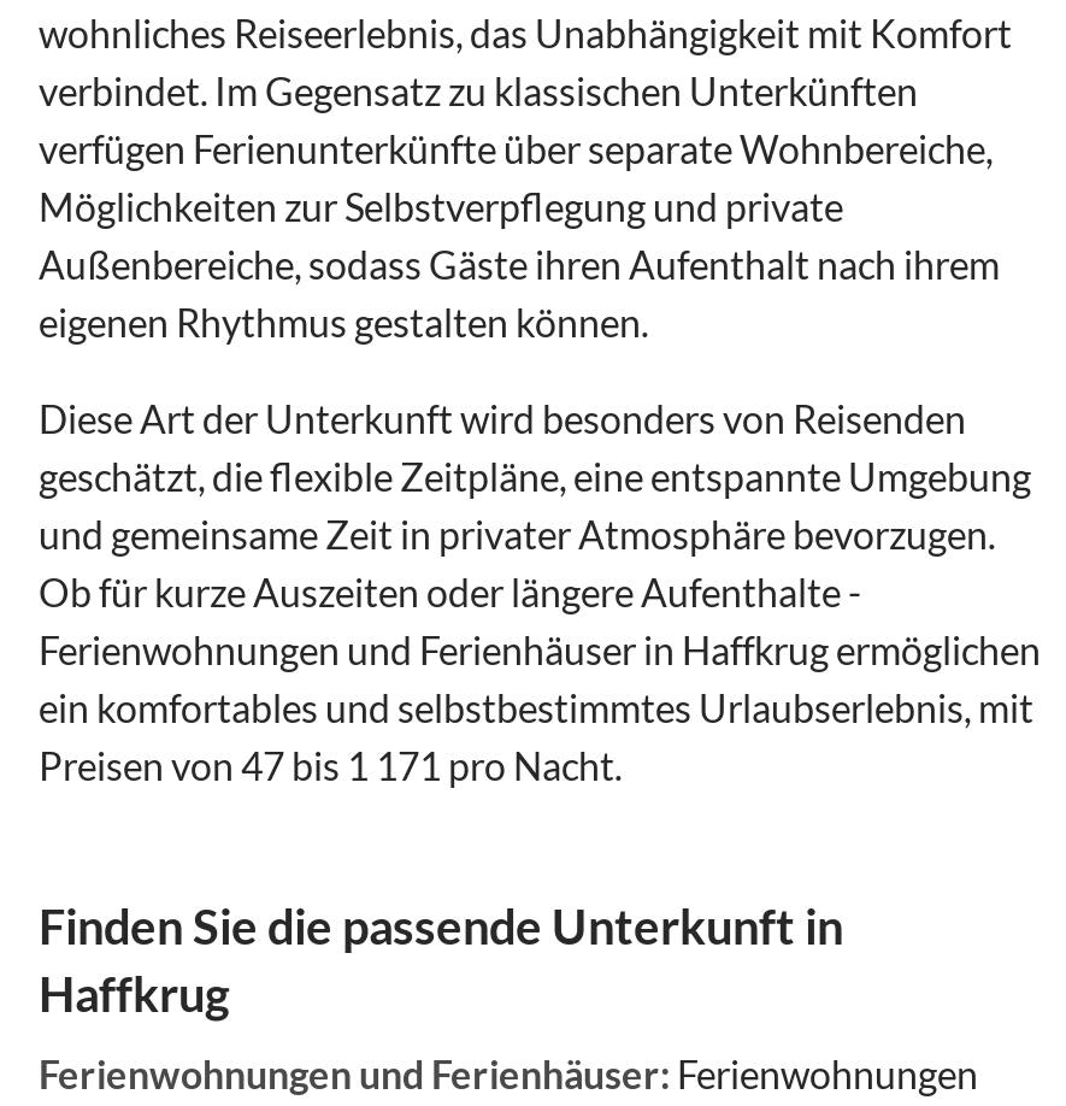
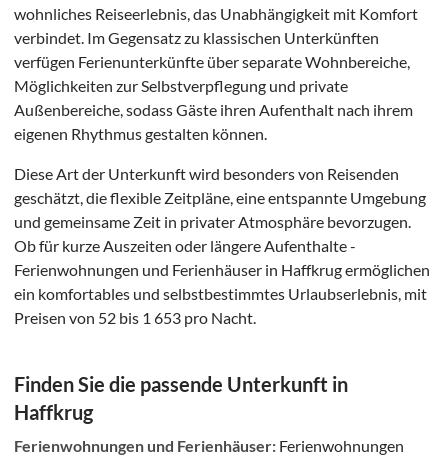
- Preisen von 47 bis 1 171 pro Nacht.
+ Preisen von 52 bis 1 653 pro Nacht.
